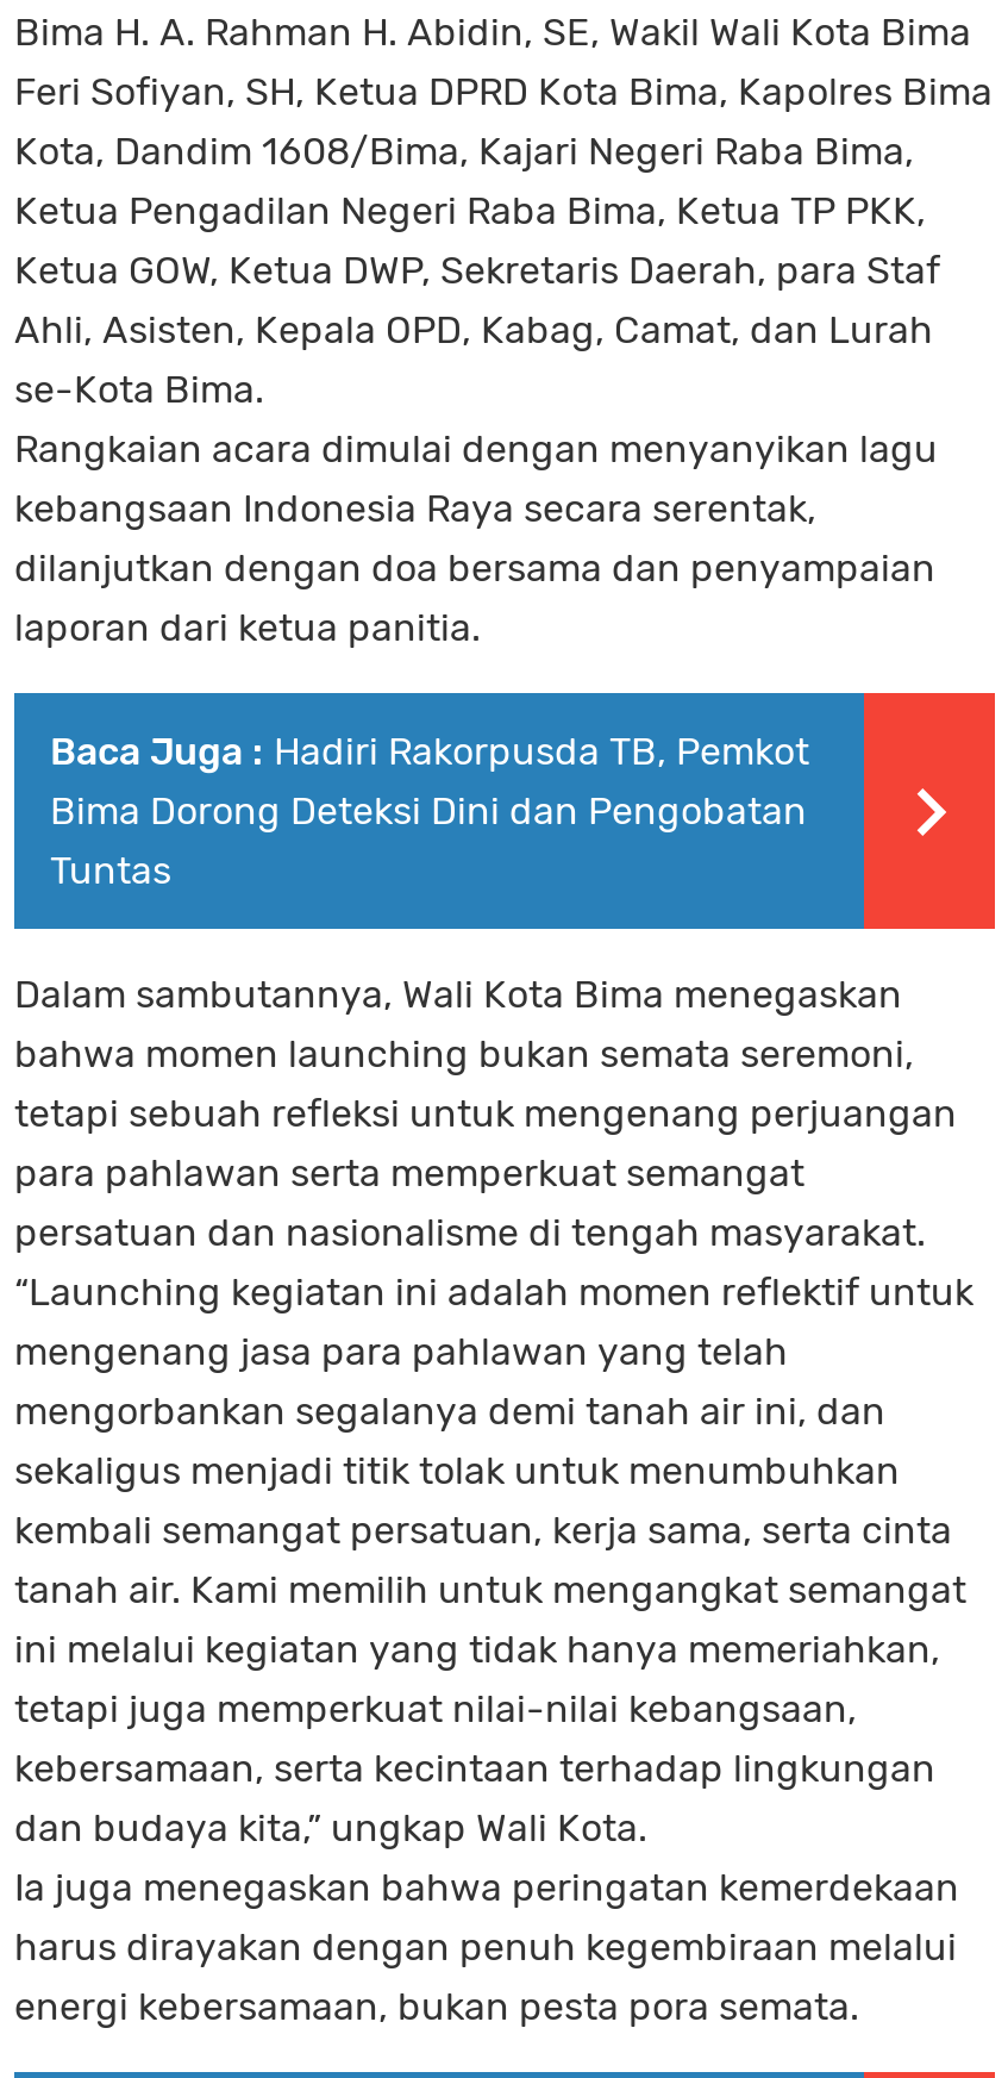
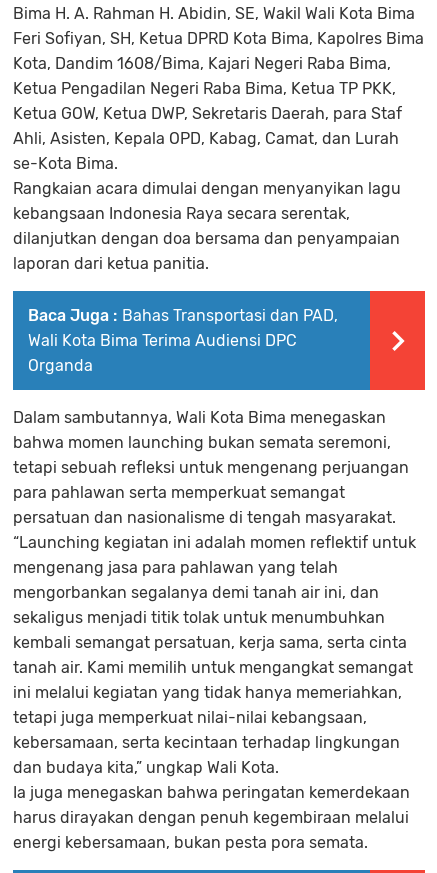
- Baca Juga : Hadiri Rakorpusda TB, Pemkot
- Bima Dorong Deteksi Dini dan Pengobatan
- Tuntas
+ Baca Juga : Bahas Transportasi dan PAD,
+ Wali Kota Bima Terima Audiensi DPC
+ Organda
